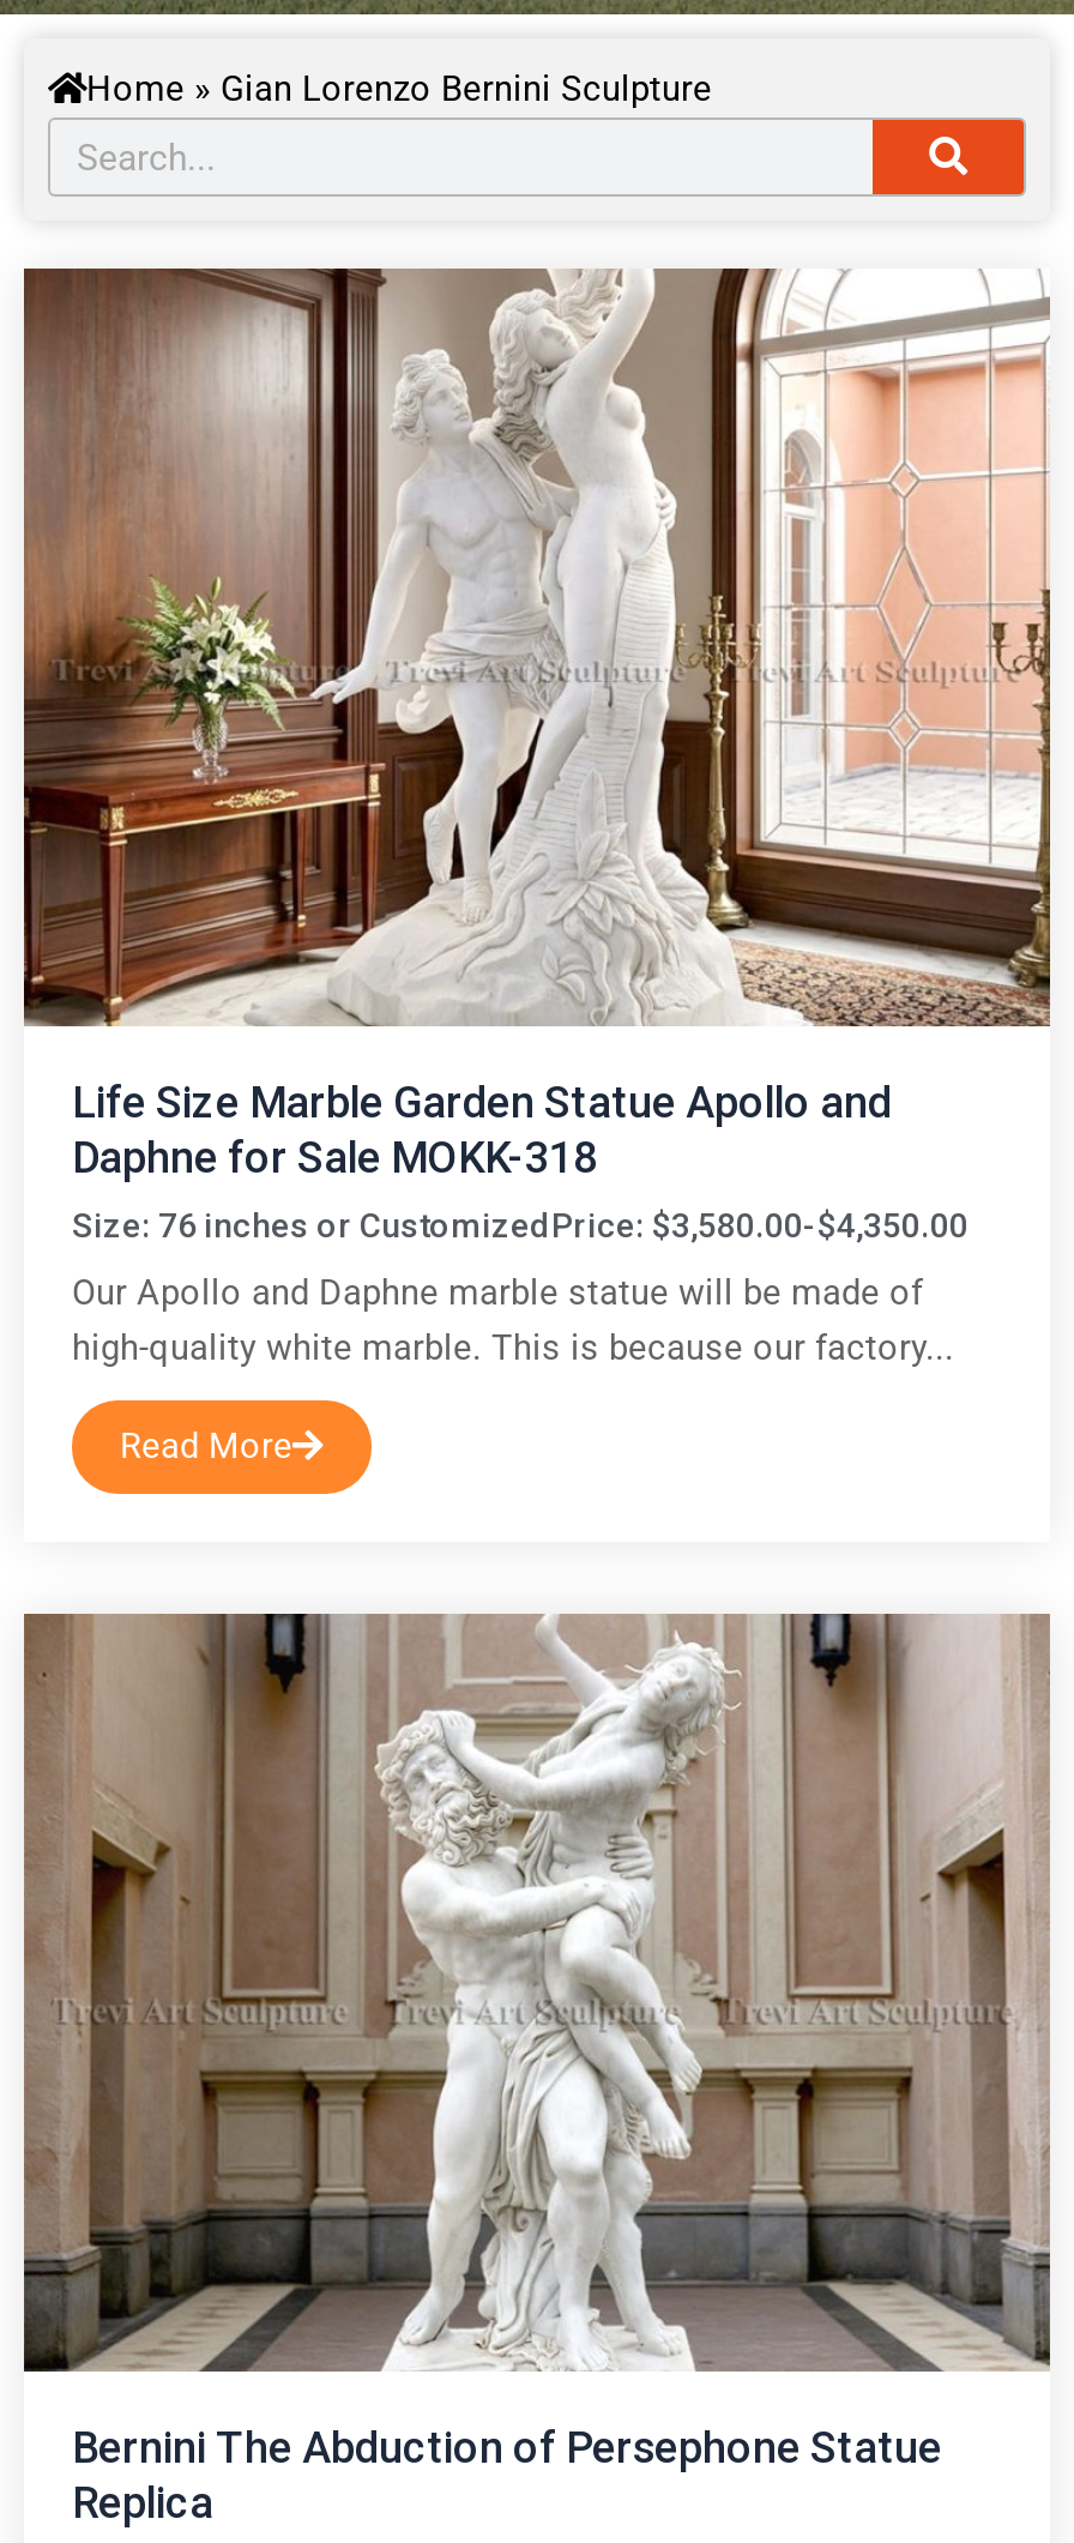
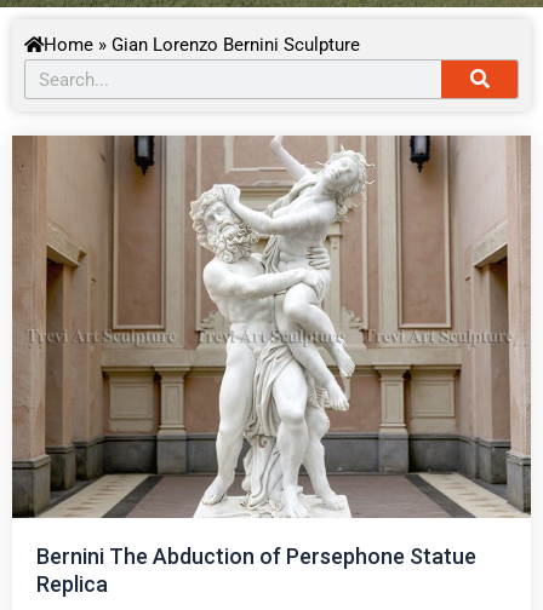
- [image]
- Life Size Marble Garden Statue Apollo and
- Daphne for Sale MOKK-318
- Size: 76 inches or Customized Price: $3,580.00-$4,350.00
- Our Apollo and Daphne marble statue will be made of
- high-quality white marble. This is because our factory...
- Read More
